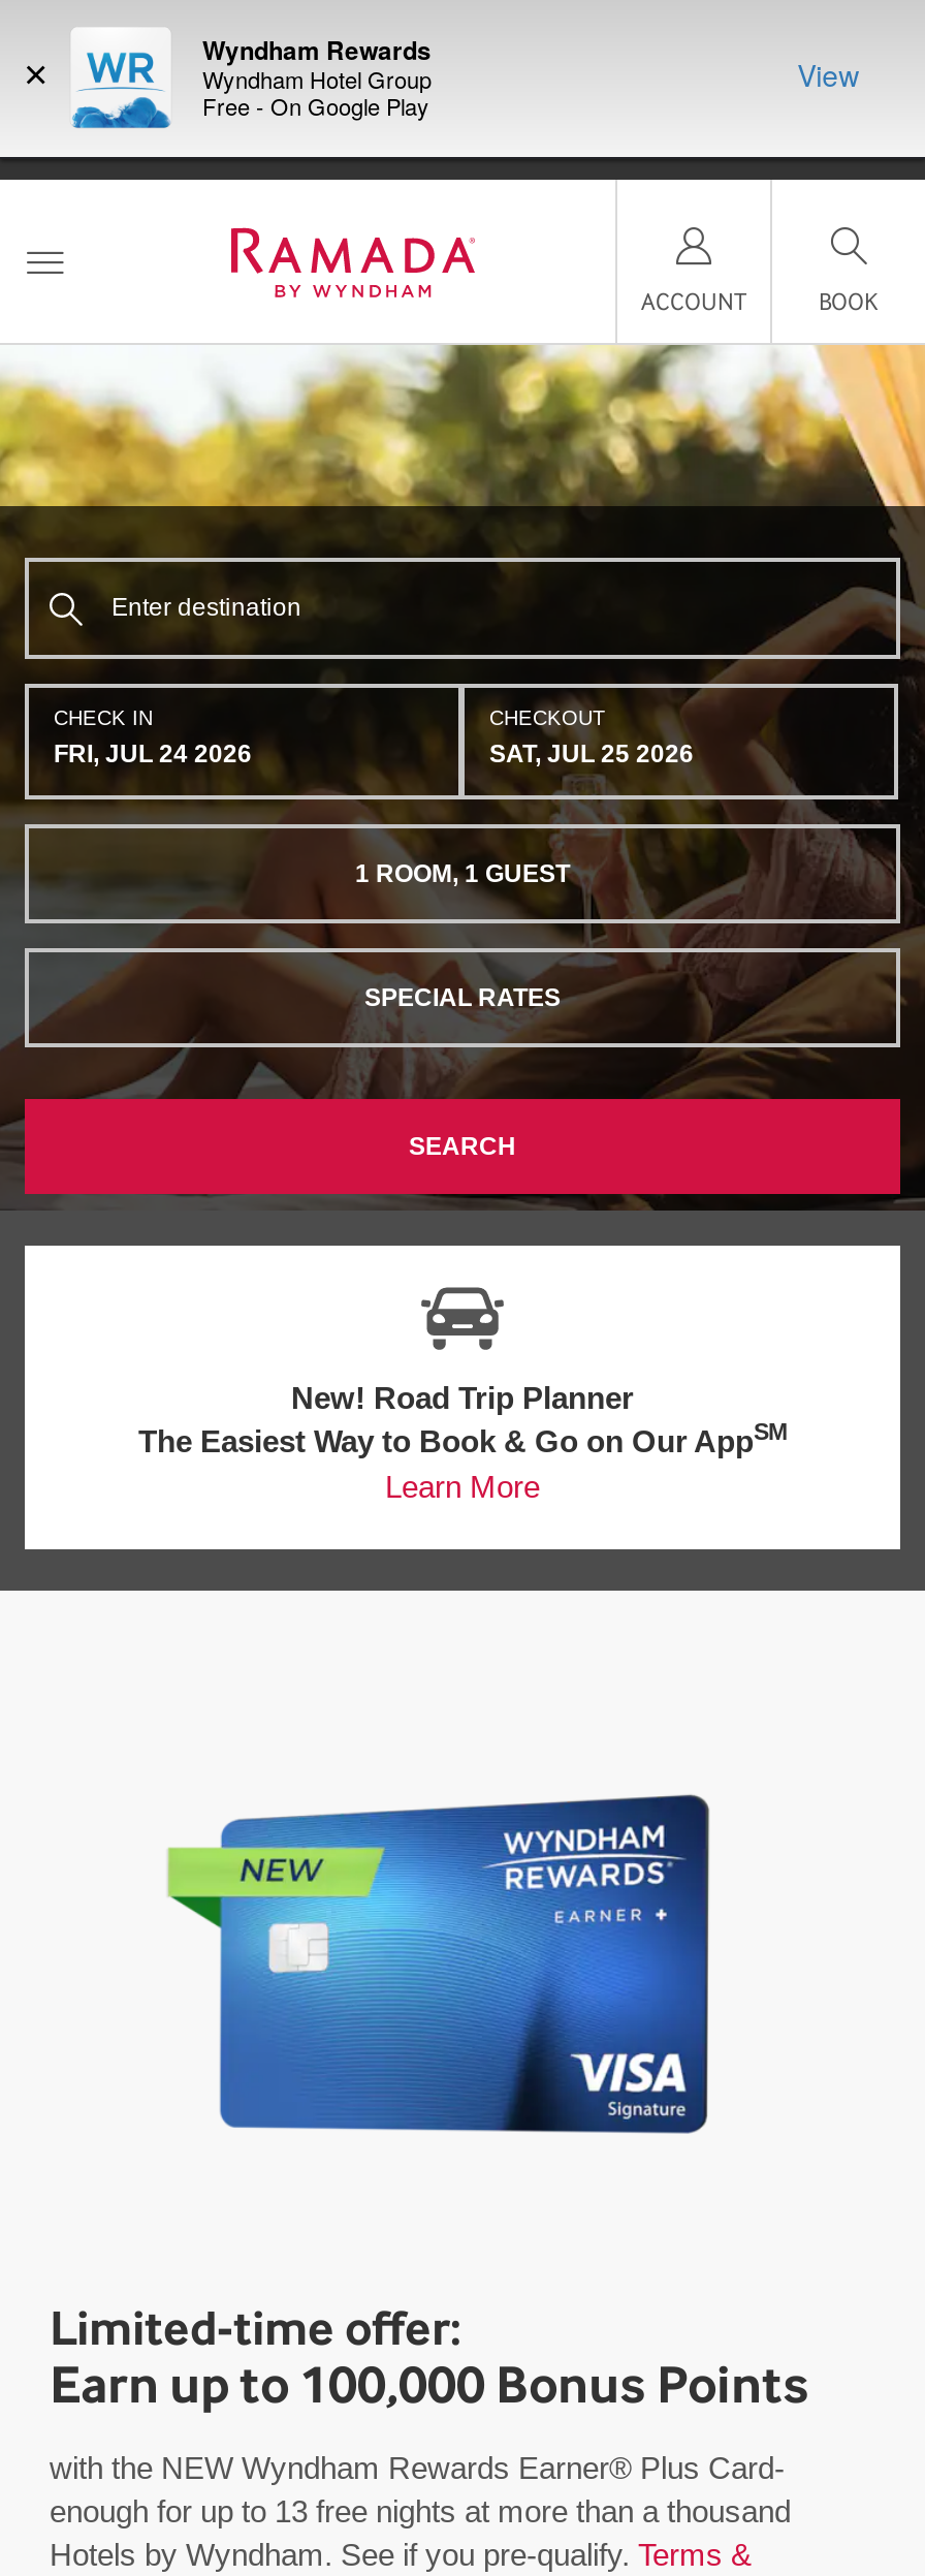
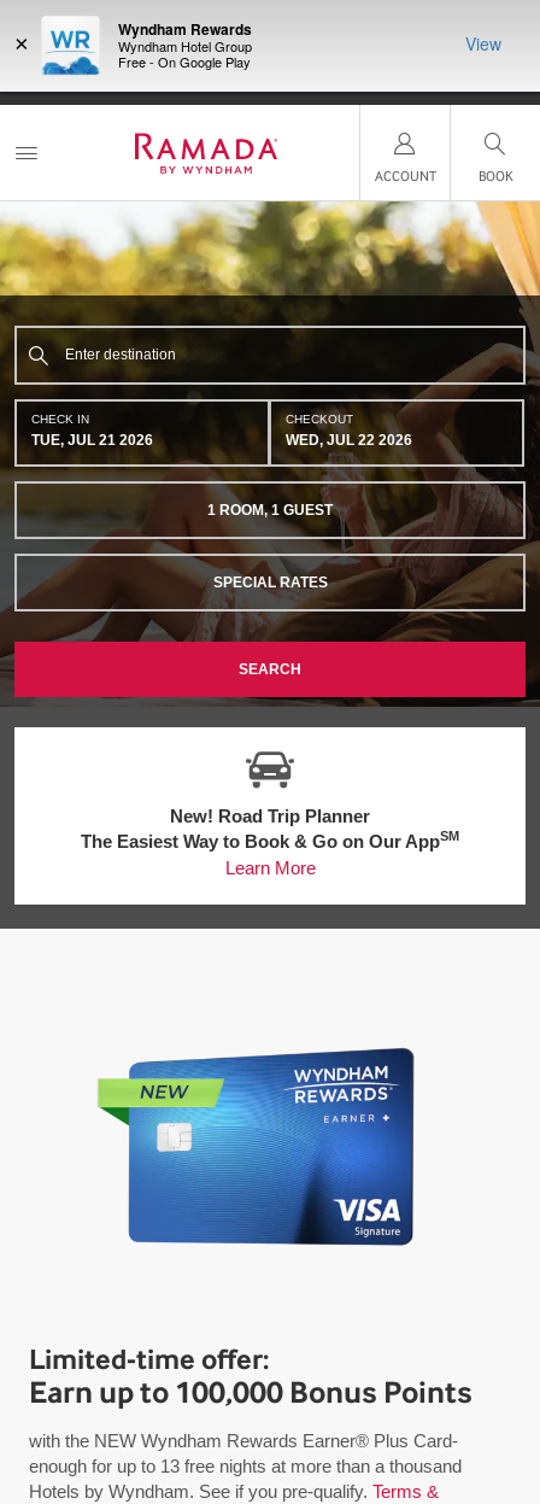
- FRI, JUL 24 2026
+ TUE, JUL 21 2026

- SAT, JUL 25 2026
+ WED, JUL 22 2026
